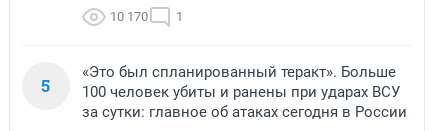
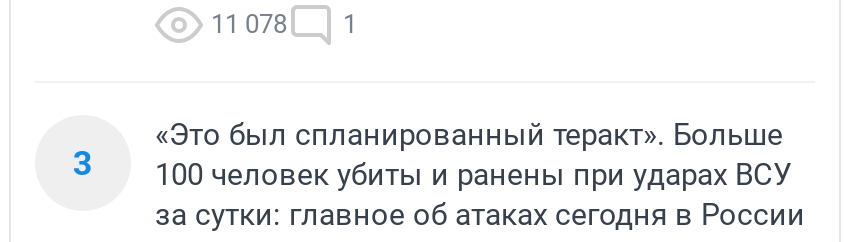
- 10 170 1
+ 11 078 1

- 5 100 человек убиты и ранены при ударах ВСУ
+ 3 100 человек убиты и ранены при ударах ВСУ
